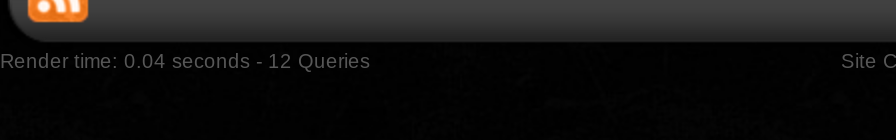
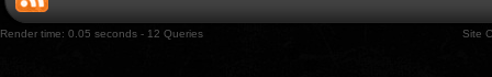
- Render time: 0.04 seconds - 12 Queries
+ Render time: 0.05 seconds - 12 Queries
